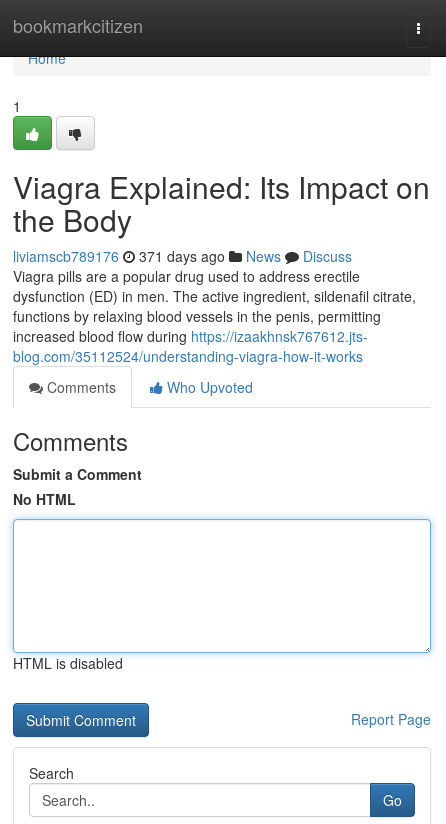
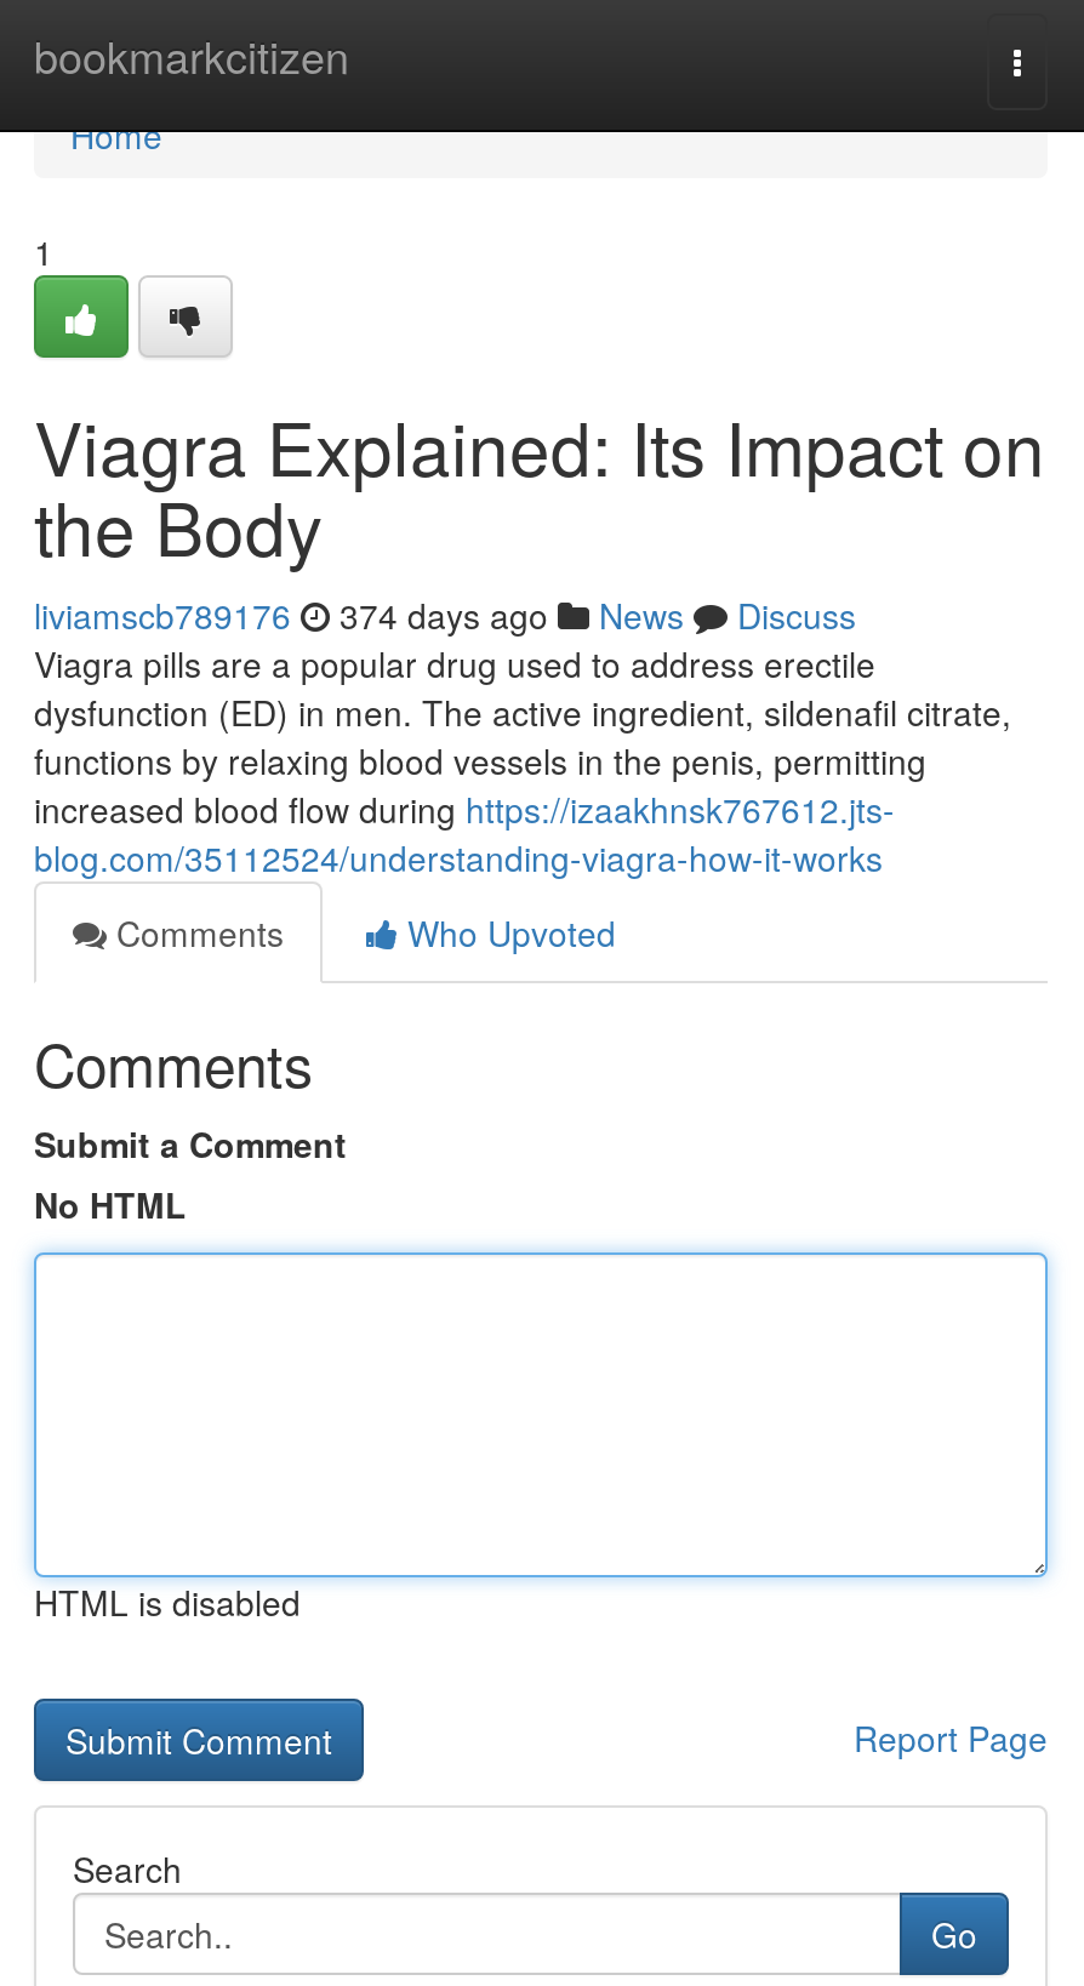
- liviamscb789176 371 days ago News Discuss
+ liviamscb789176 374 days ago News Discuss
